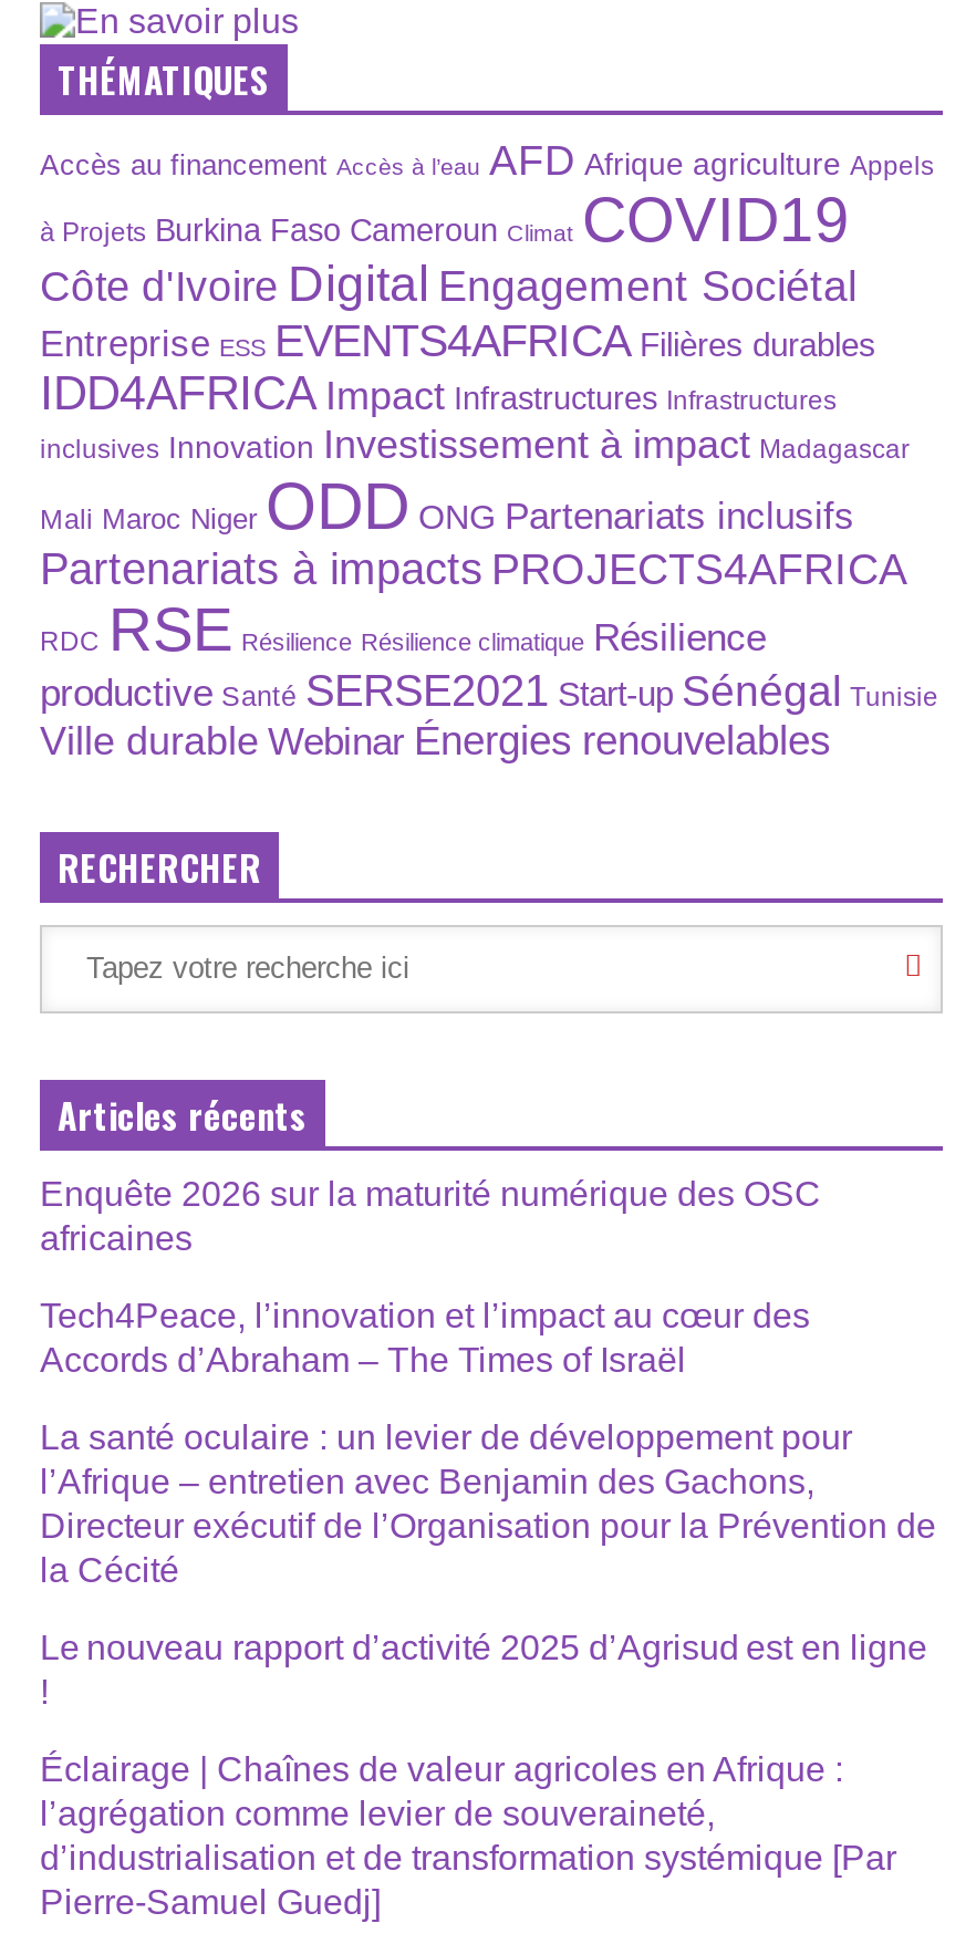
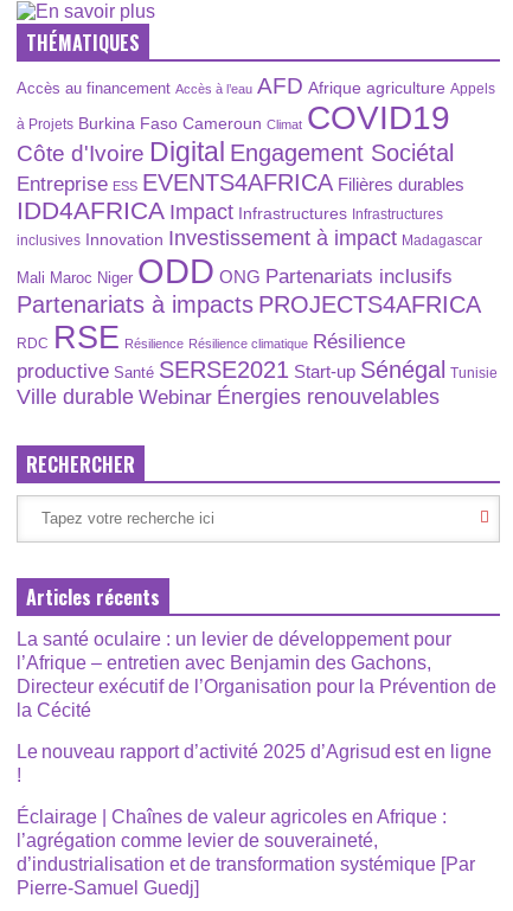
- Enquête 2026 sur la maturité numérique des OSC
- africaines
- Tech4Peace, l’innovation et l’impact au cœur des
- Accords d’Abraham – The Times of Israël
